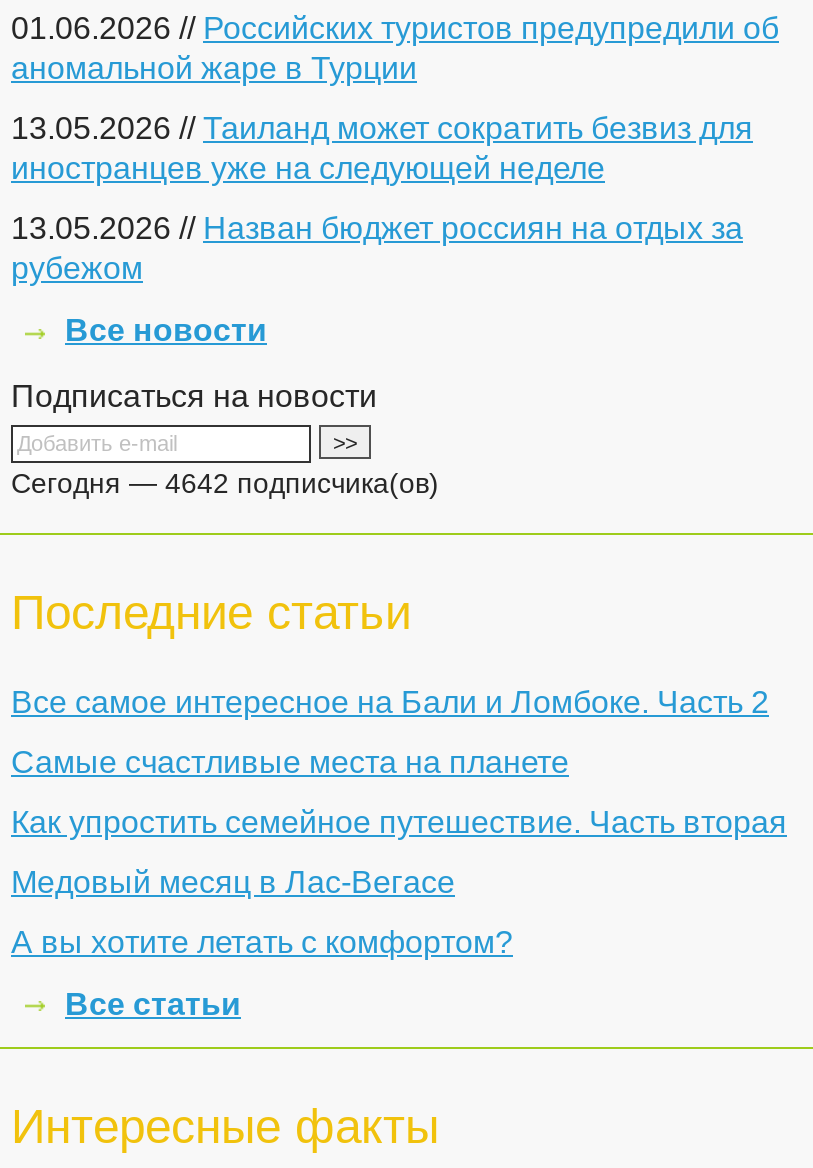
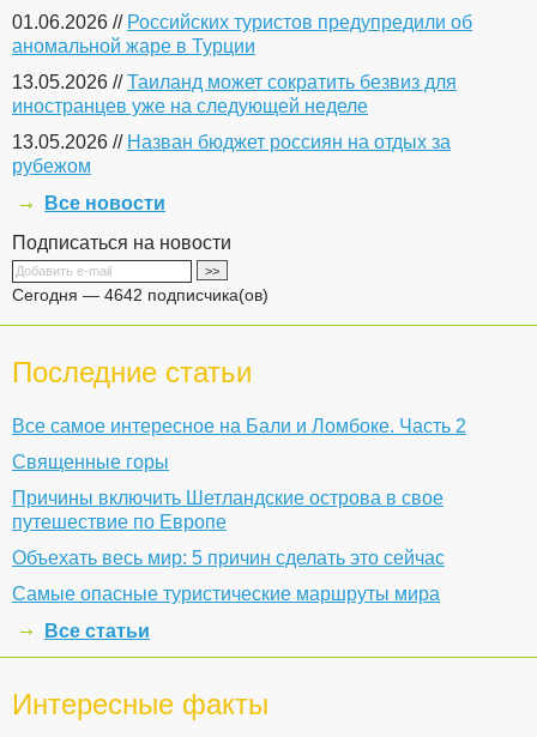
- Самые счастливые места на планете
+ Священные горы

- Как упростить семейное путешествие. Часть вторая
+ Причины включить Шетландские острова в свое
+ путешествие по Европе

- Медовый месяц в Лас-Вегасе
+ Объехать весь мир: 5 причин сделать это сейчас

- А вы хотите летать с комфортом?
+ Самые опасные туристические маршруты мира
